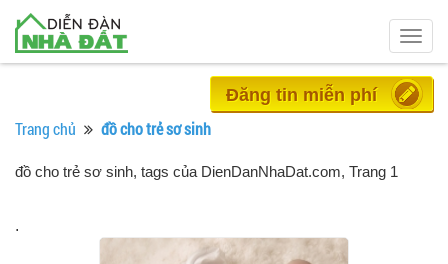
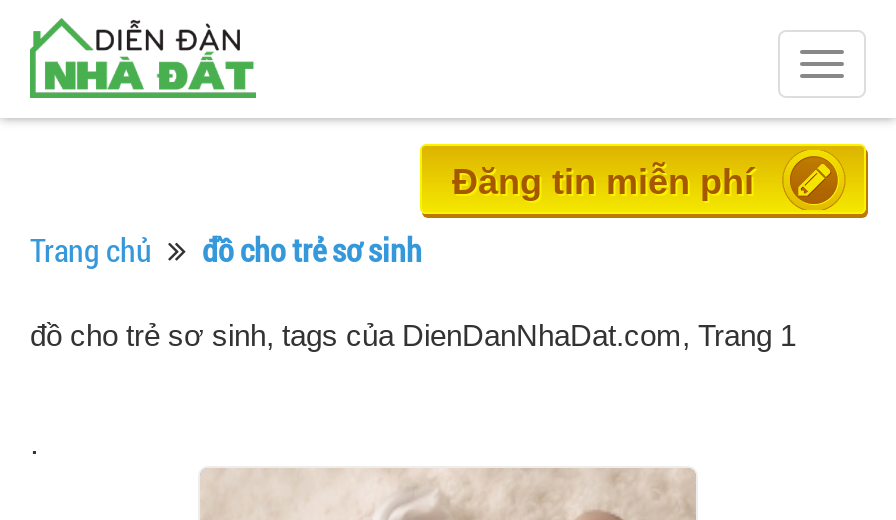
- Đăng tin miễn phí
+ Đăng ký miễn phí
